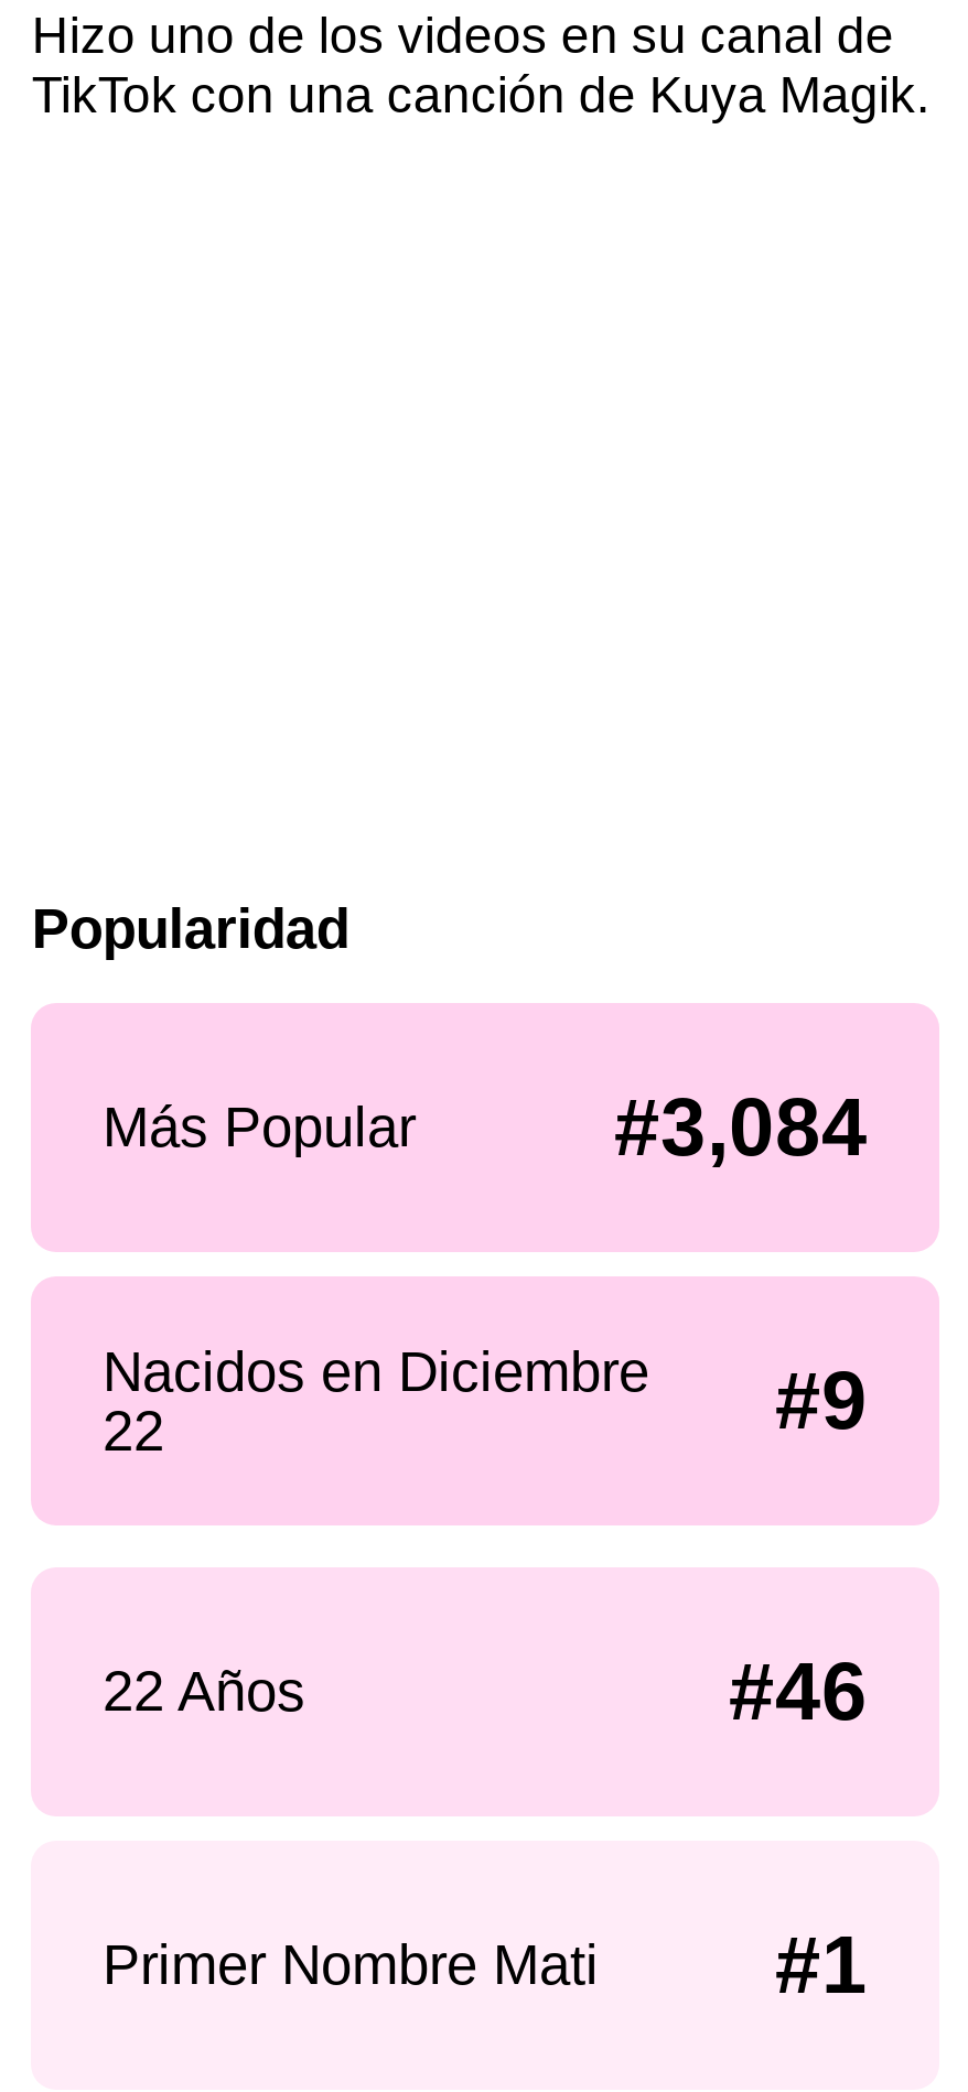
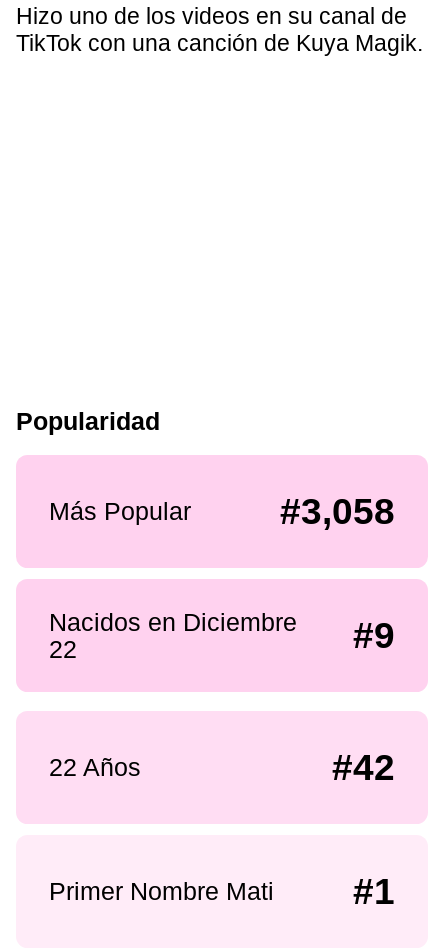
- #3,084
+ #3,058

- #46
+ #42
